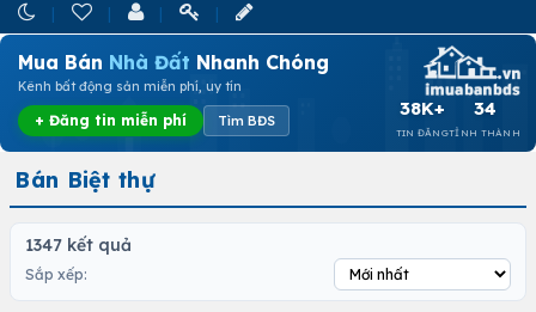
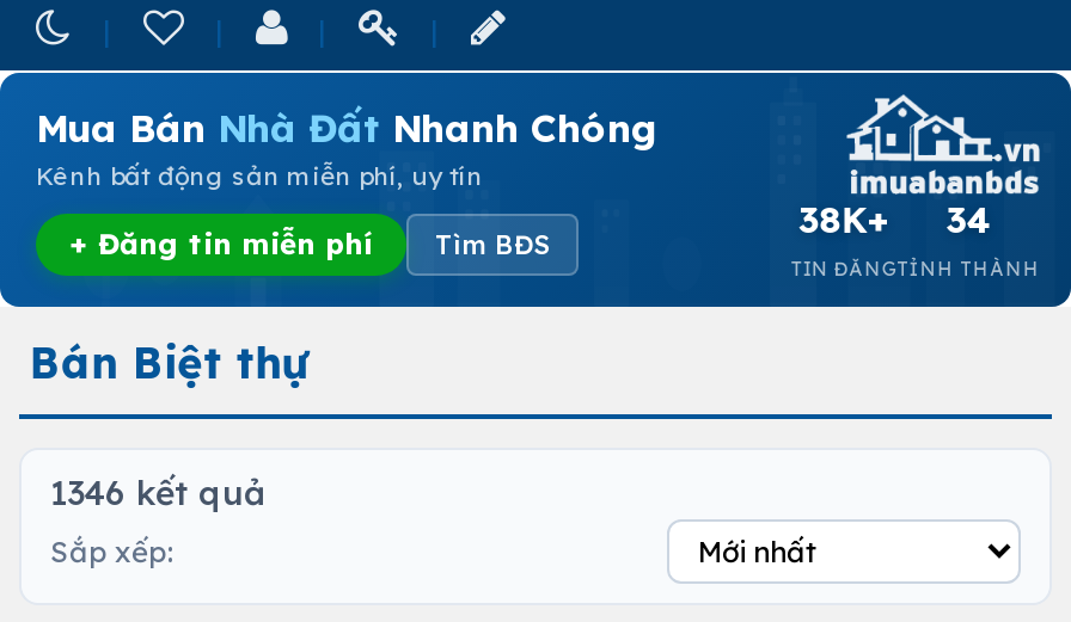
- 1347 kết quả
+ 1346 kết quả
